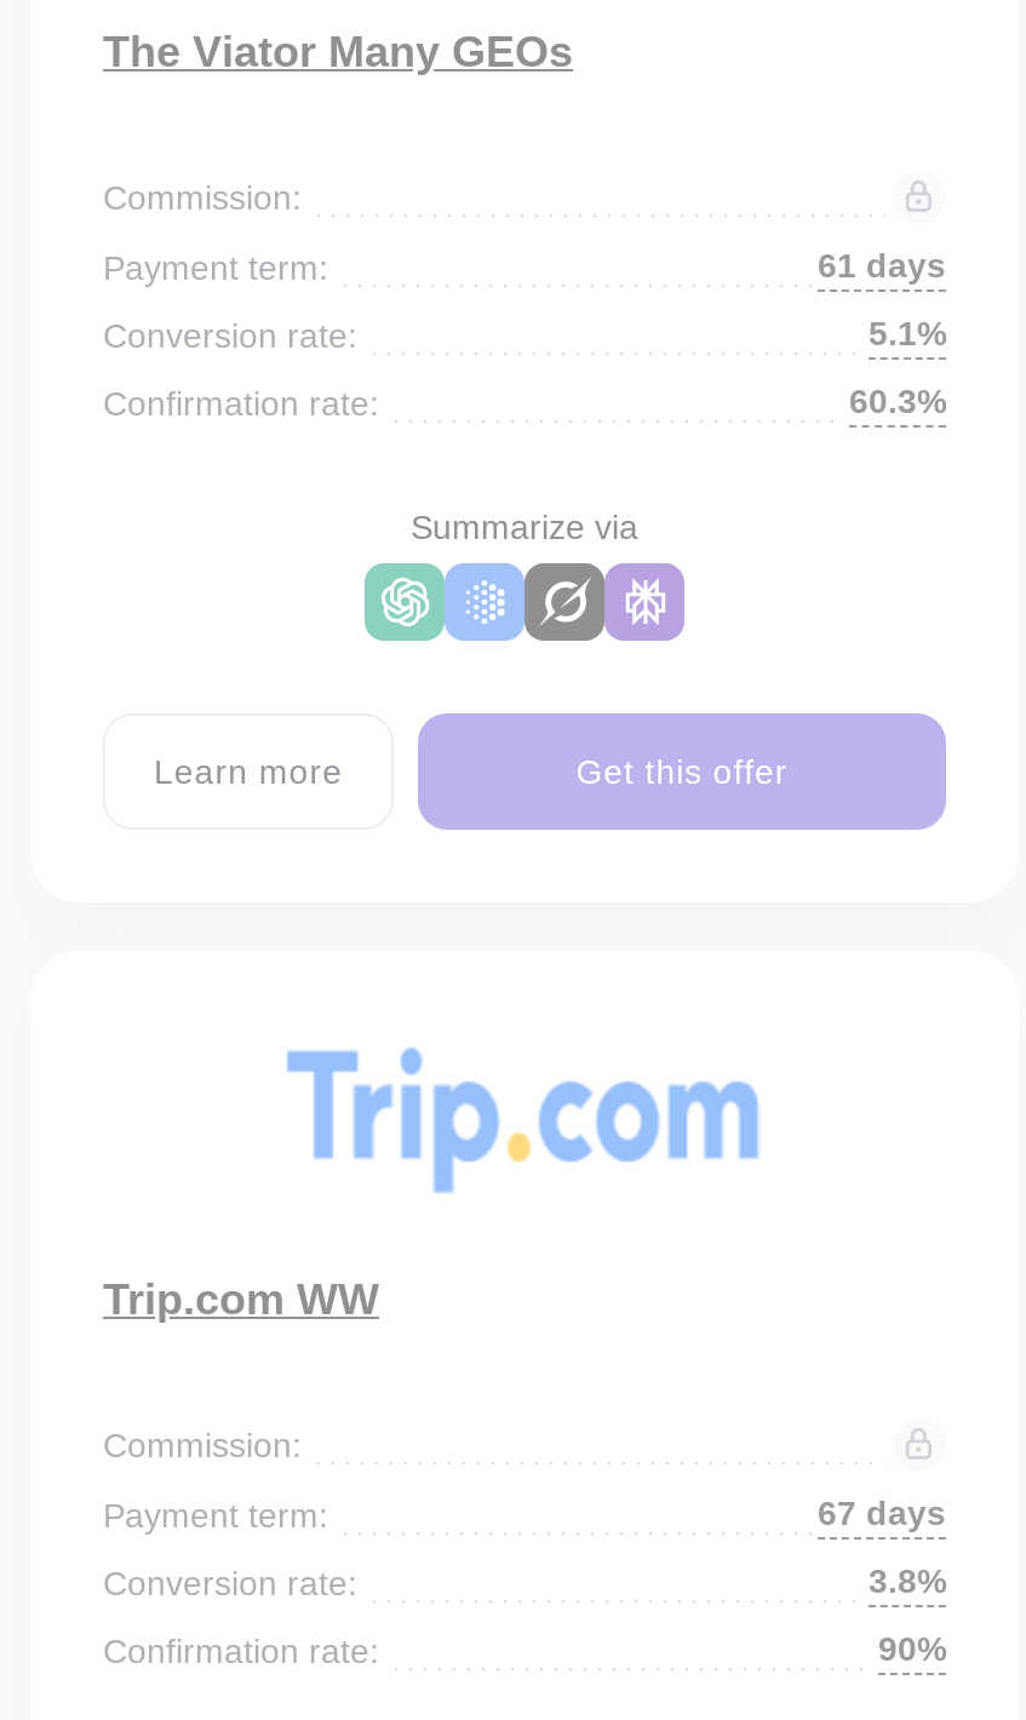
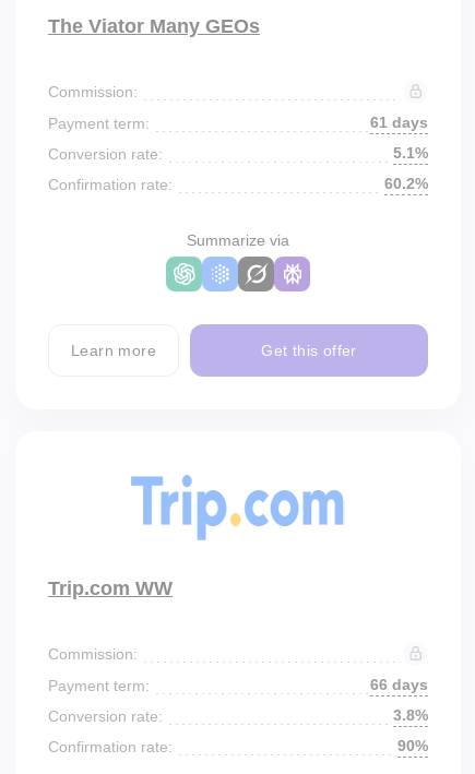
- 60.3%
+ 60.2%

- 67 days
+ 66 days
